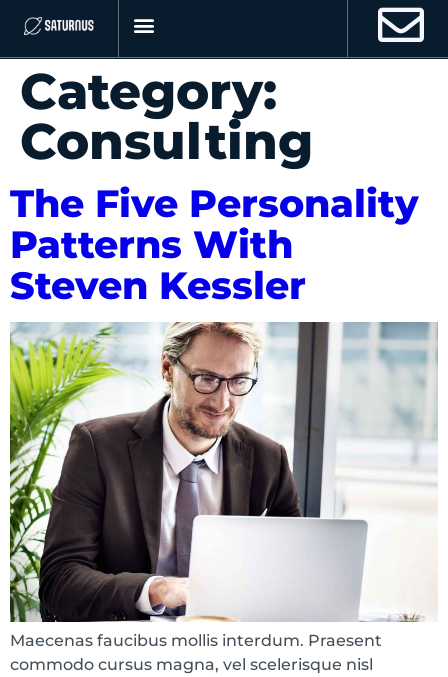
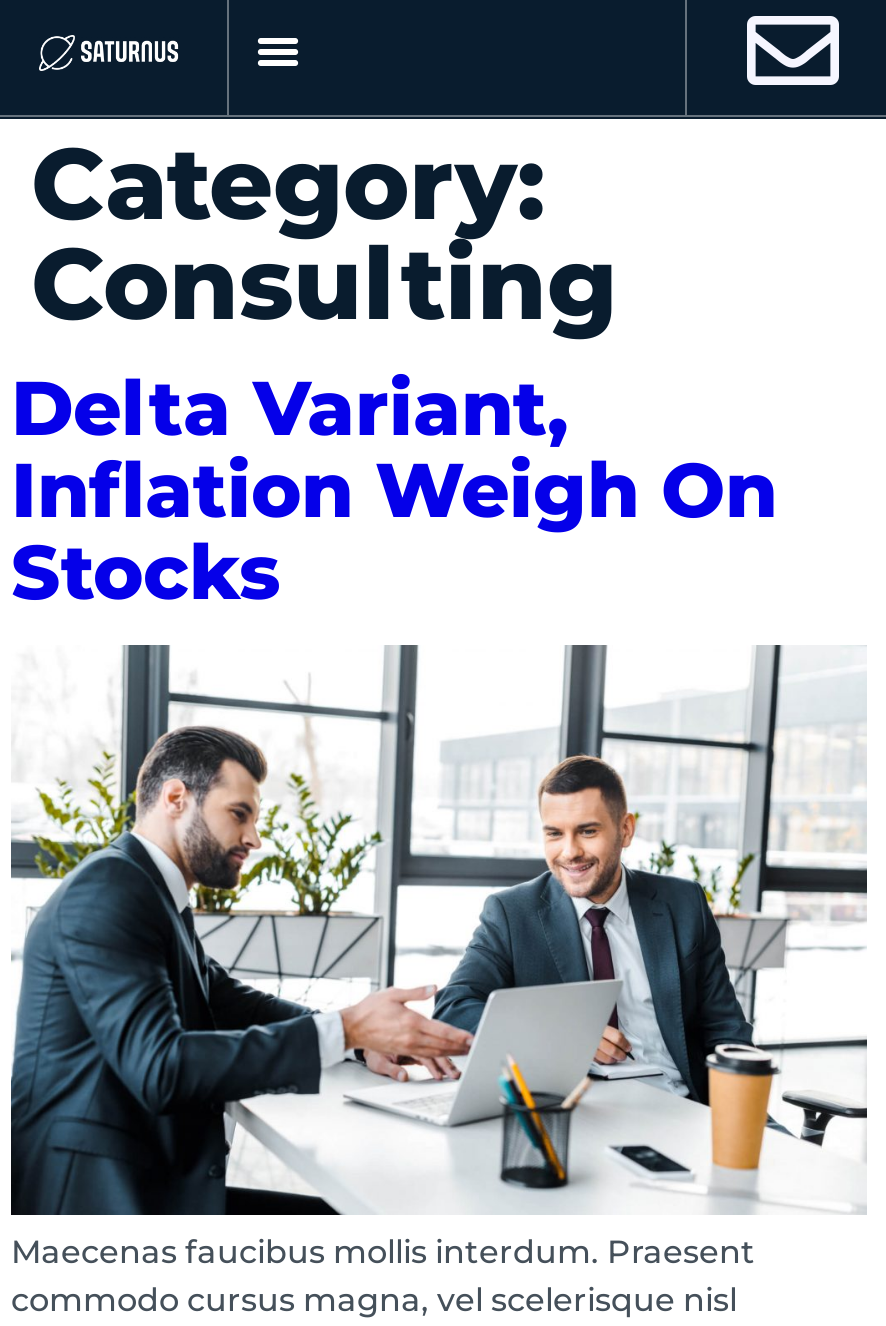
- The Five Personality
- Patterns With
- Steven Kessler
+ Delta Variant,
+ Inflation Weigh On
+ Stocks

- [image]
+ [image]
